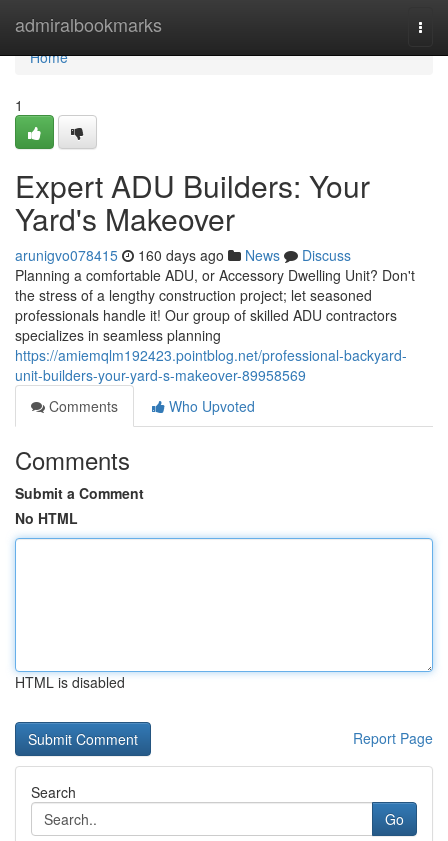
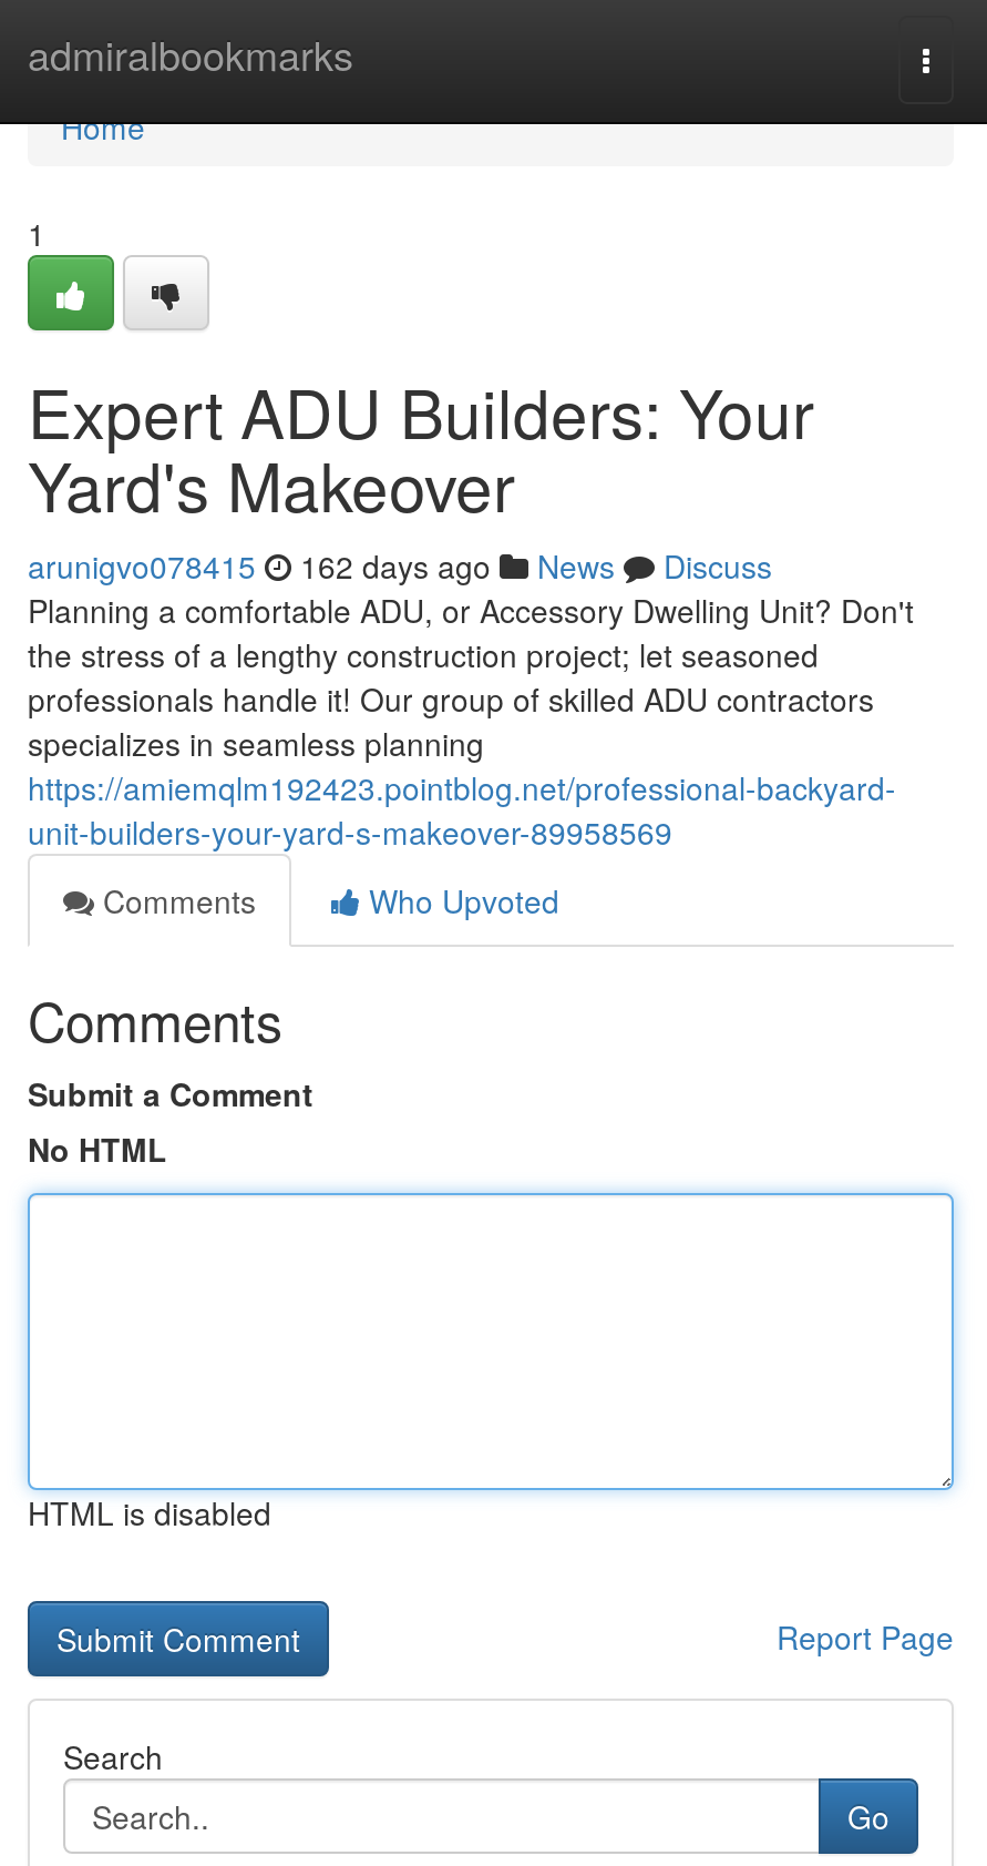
- arunigvo078415 160 days ago News Discuss
+ arunigvo078415 162 days ago News Discuss
